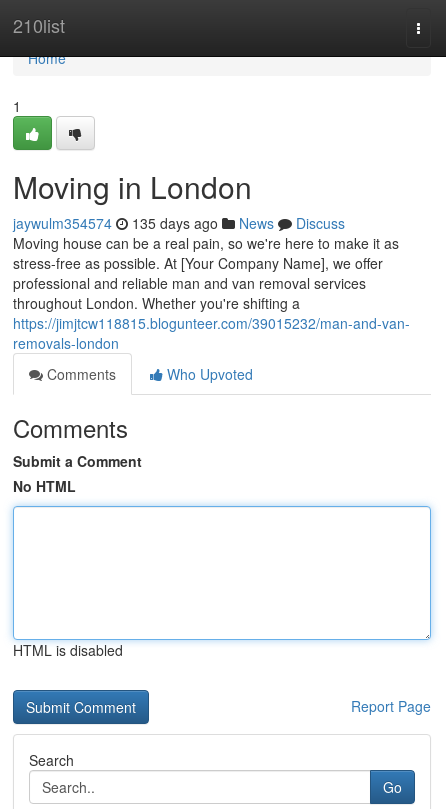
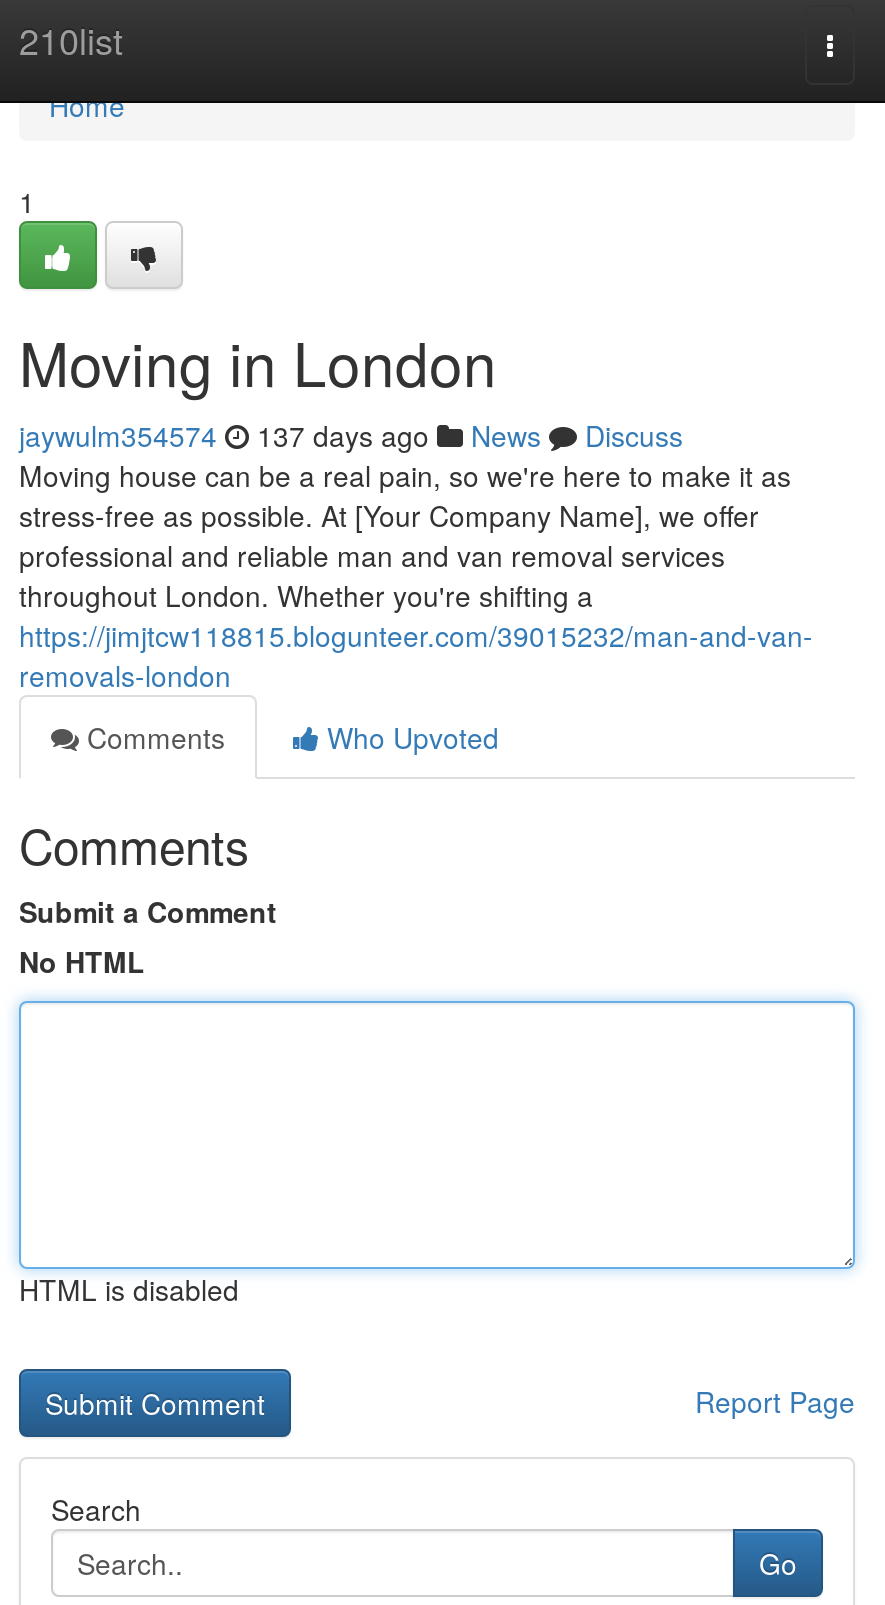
- jaywulm354574 135 days ago News Discuss
+ jaywulm354574 137 days ago News Discuss
